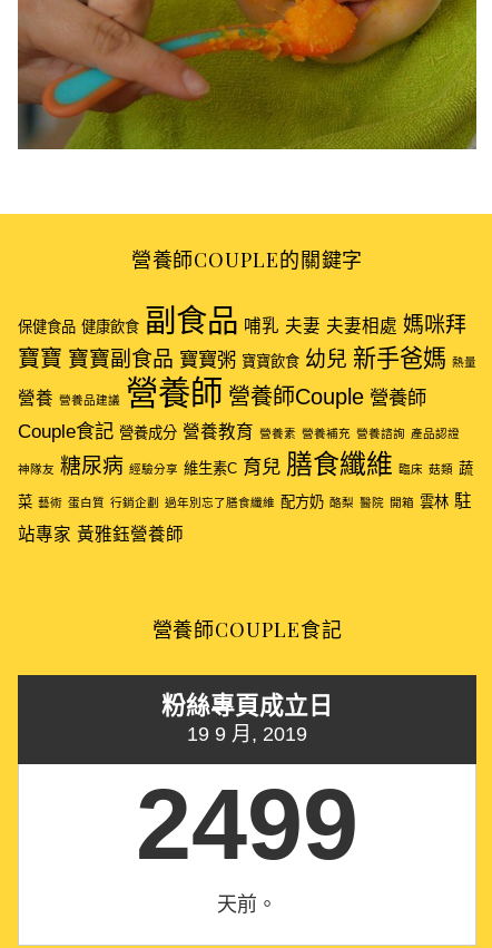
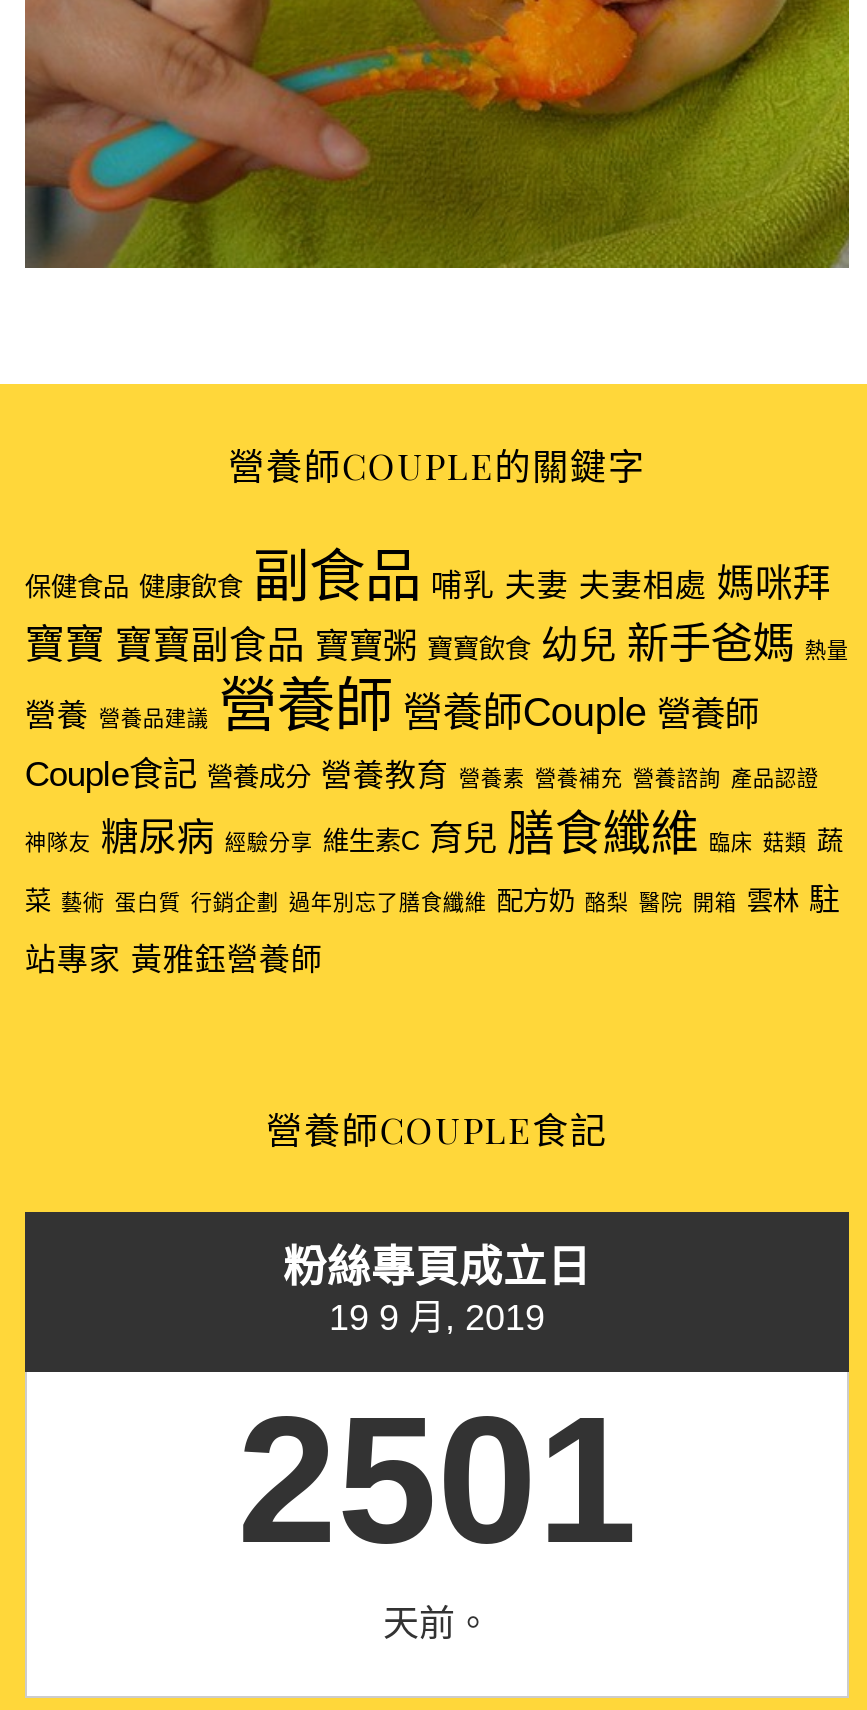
- 2499
+ 2501
